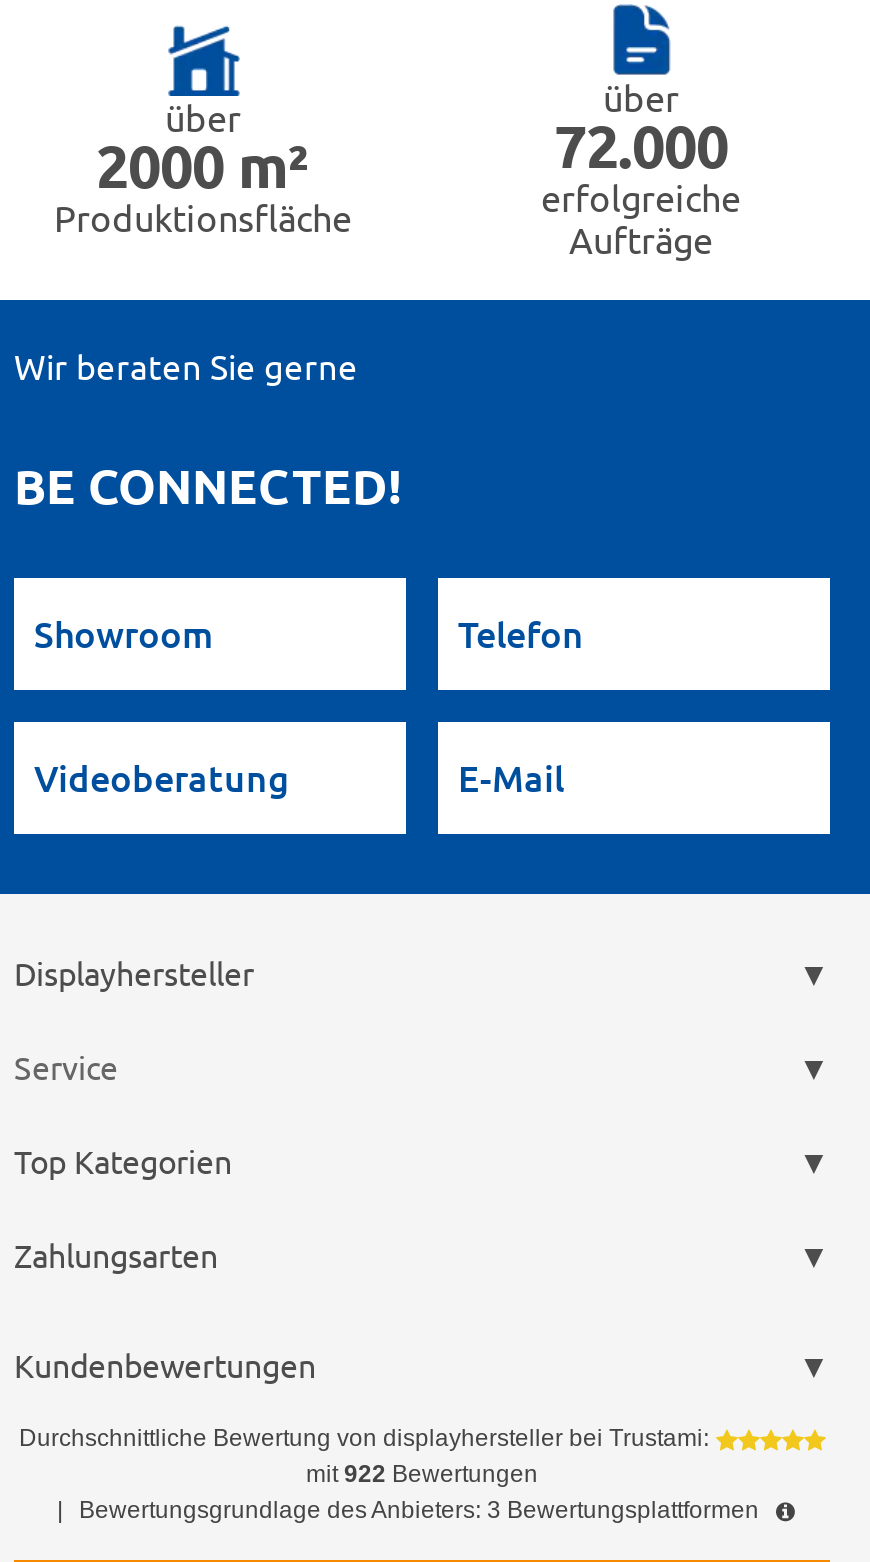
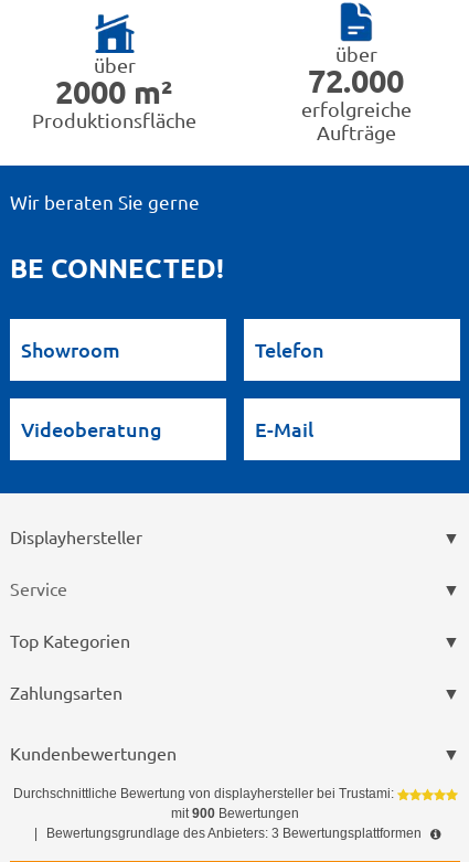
- mit 922 Bewertungen
+ mit 900 Bewertungen
